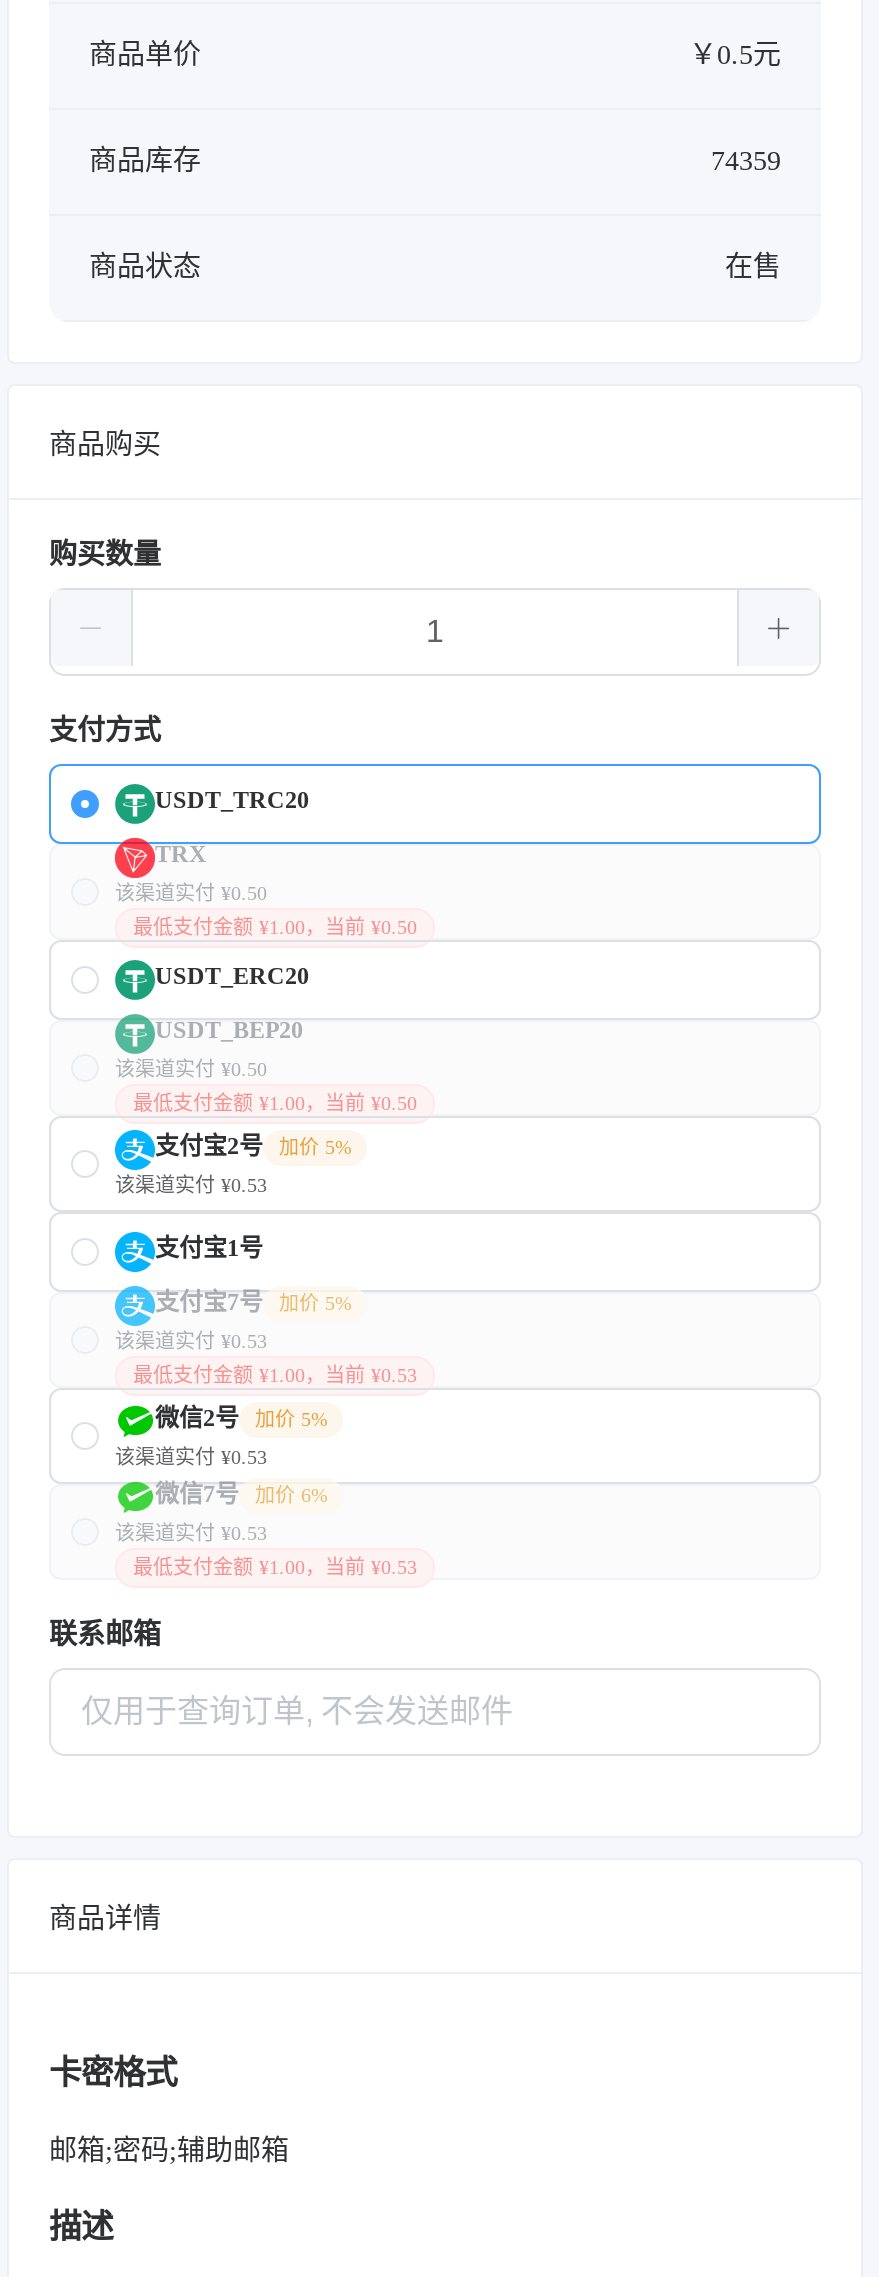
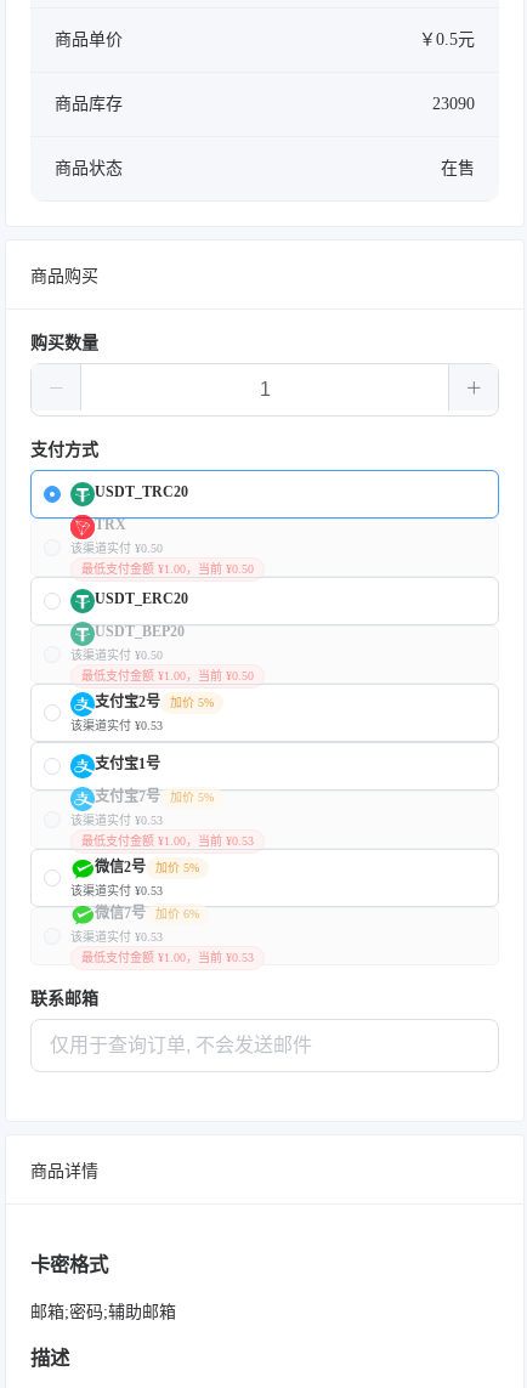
- 74359
+ 23090
